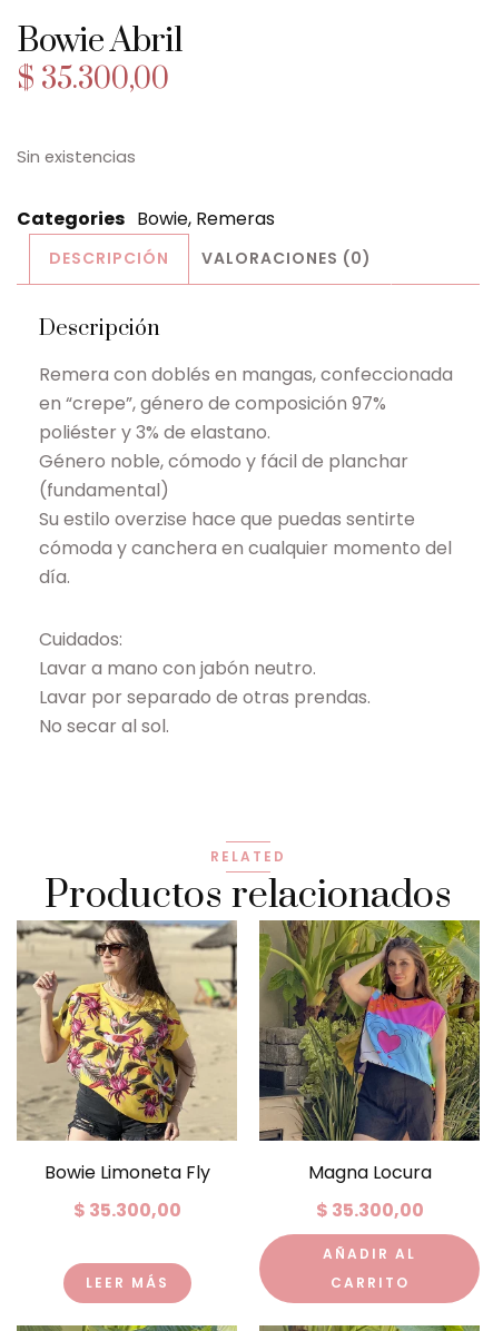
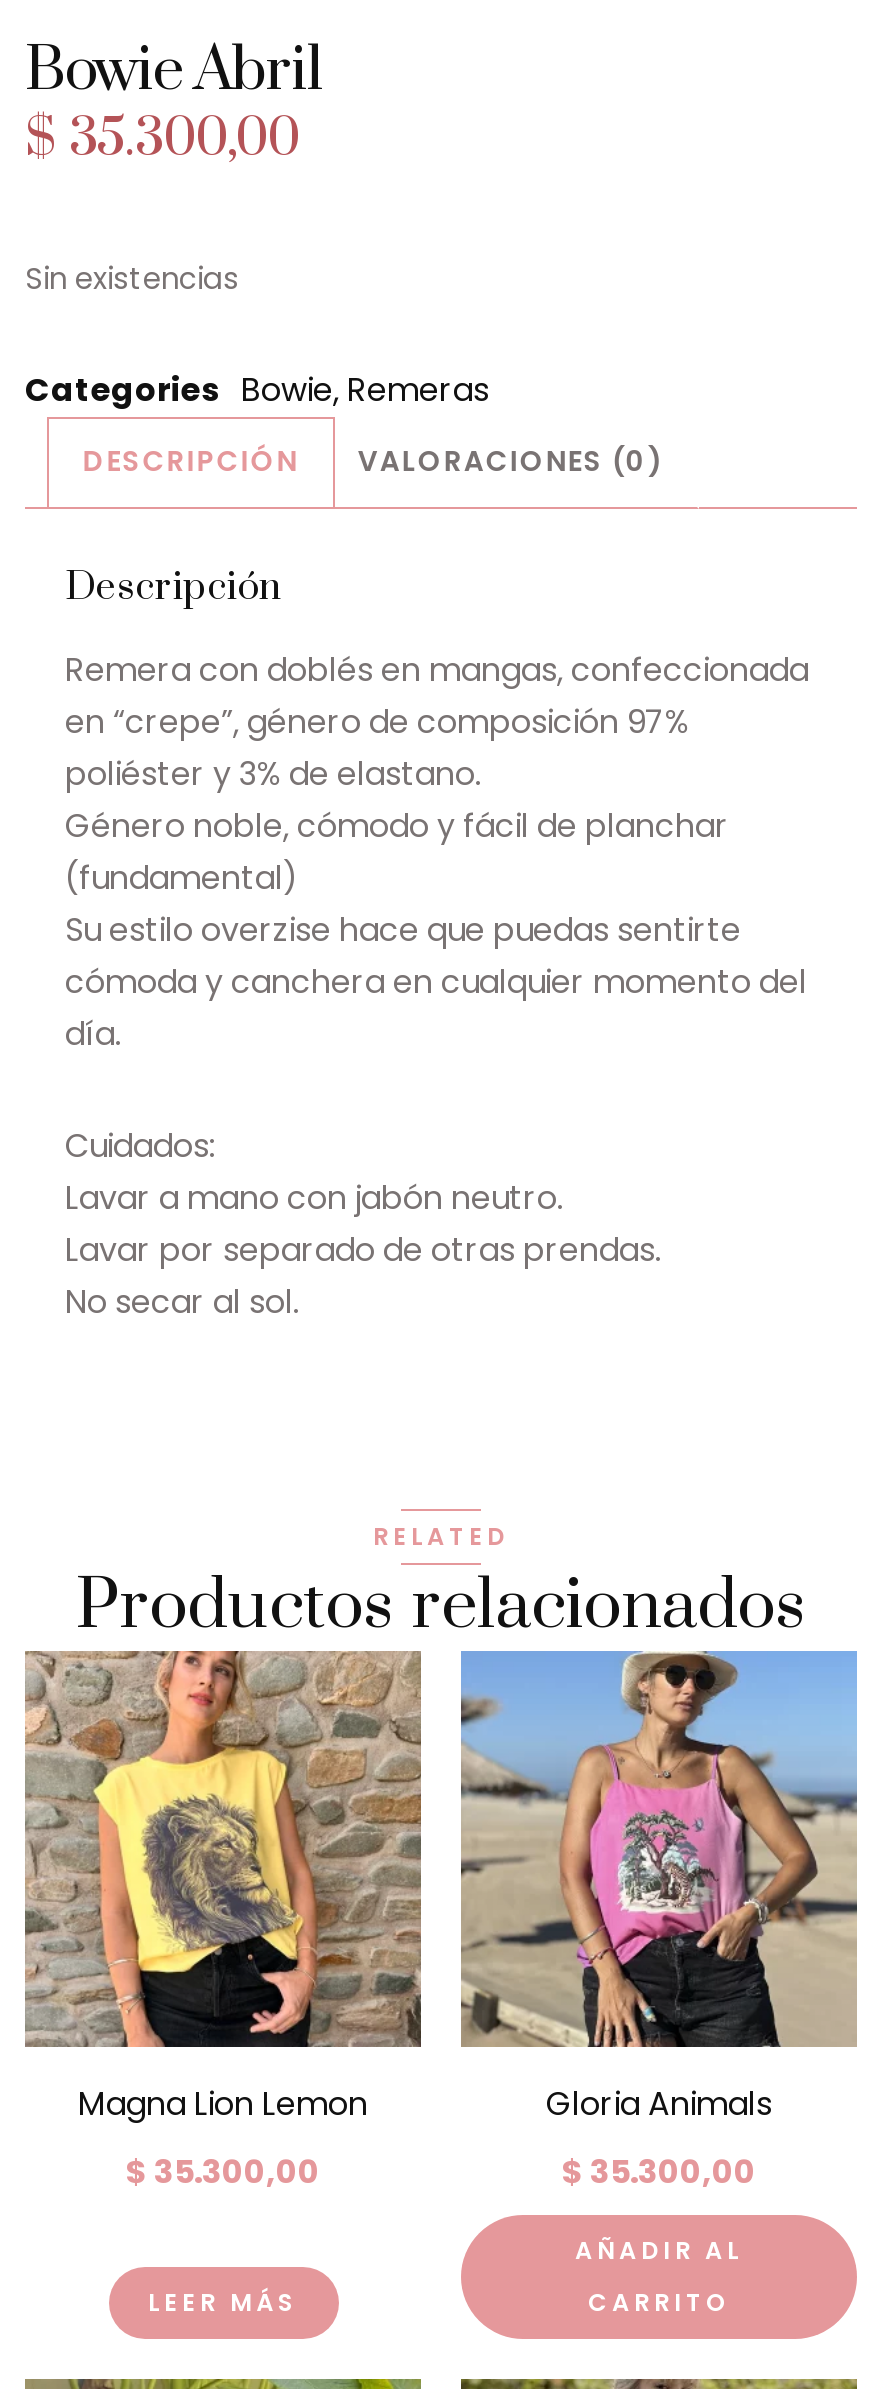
- [image]
- Bowie Limoneta Fly
+ [image]
+ Magna Lion Lemon

- [image]
- Magna Locura
+ [image]
+ Gloria Animals
